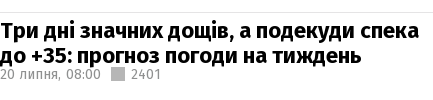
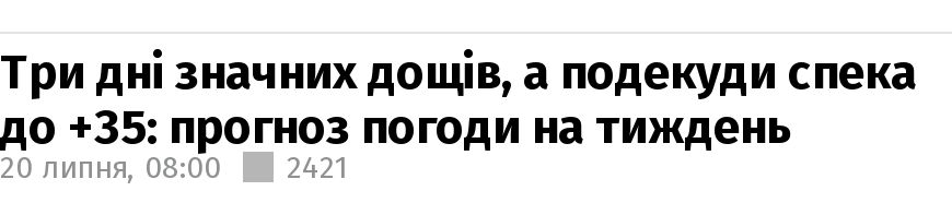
- 20 липня, 08:00 2401
+ 20 липня, 08:00 2421
